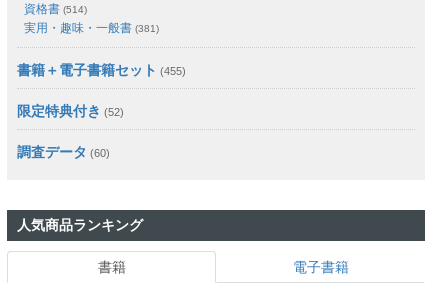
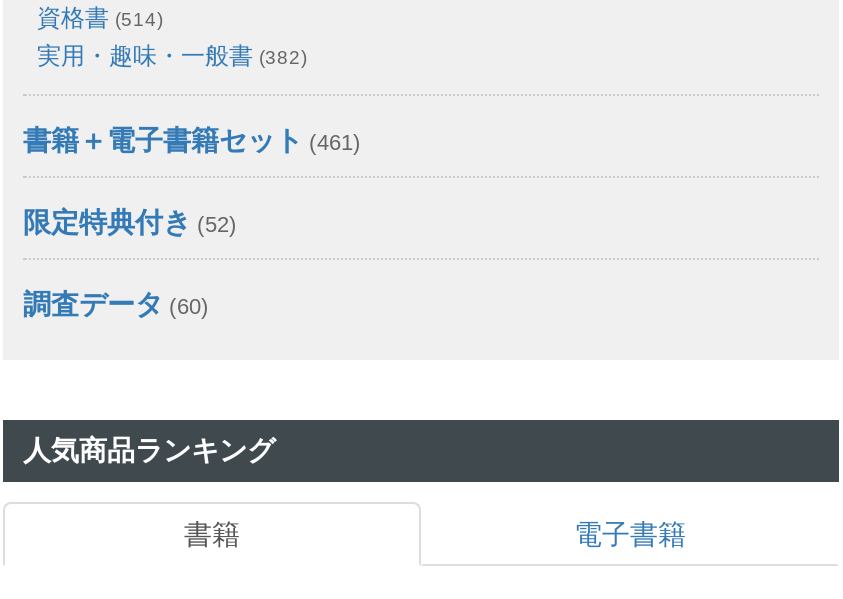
- 実用・趣味・一般書(381)
+ 実用・趣味・一般書(382)

- 書籍＋電子書籍セット(455)
+ 書籍＋電子書籍セット(461)
